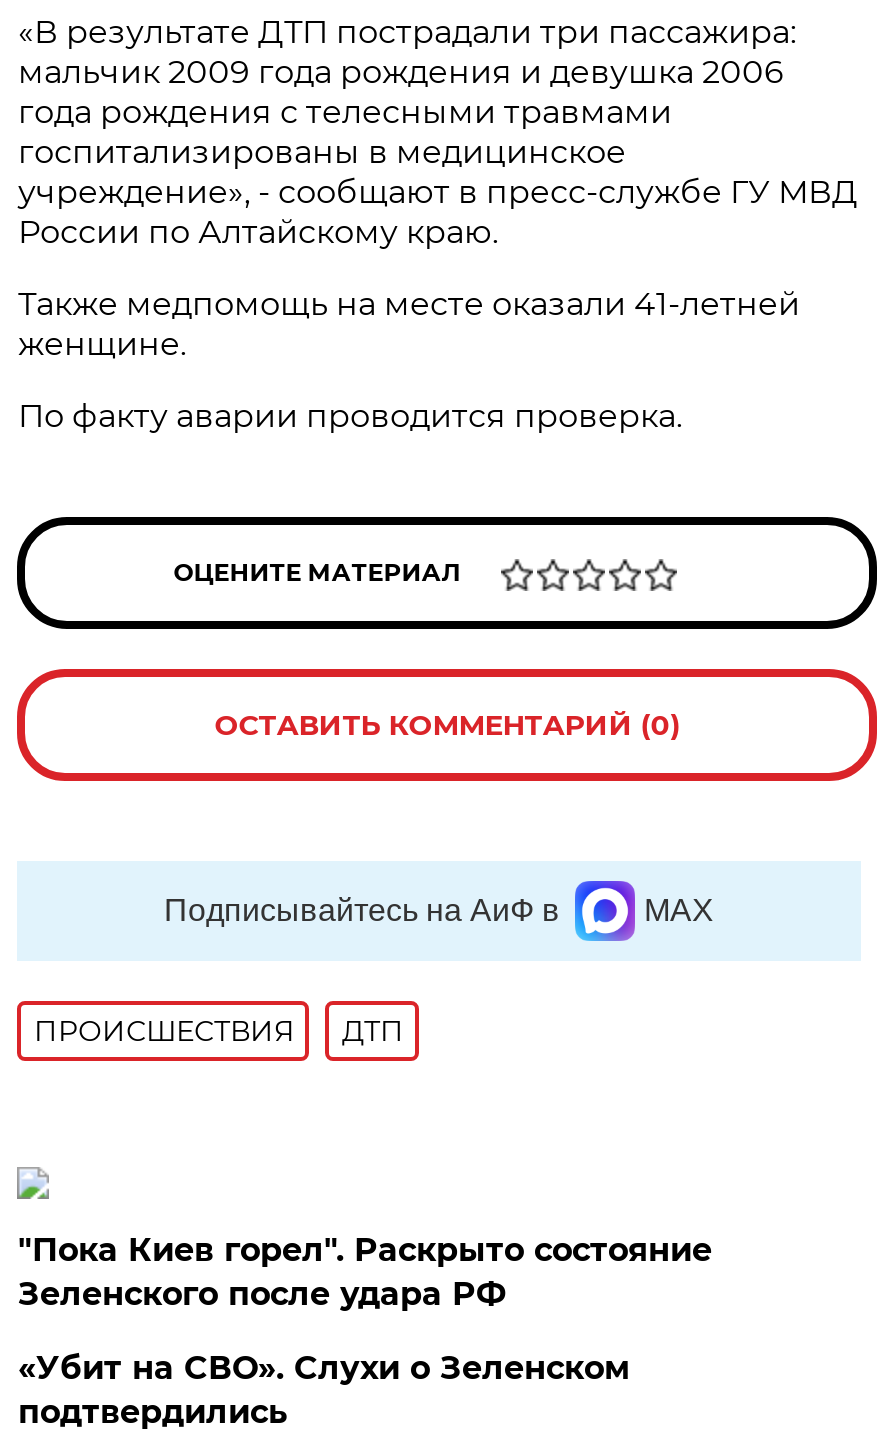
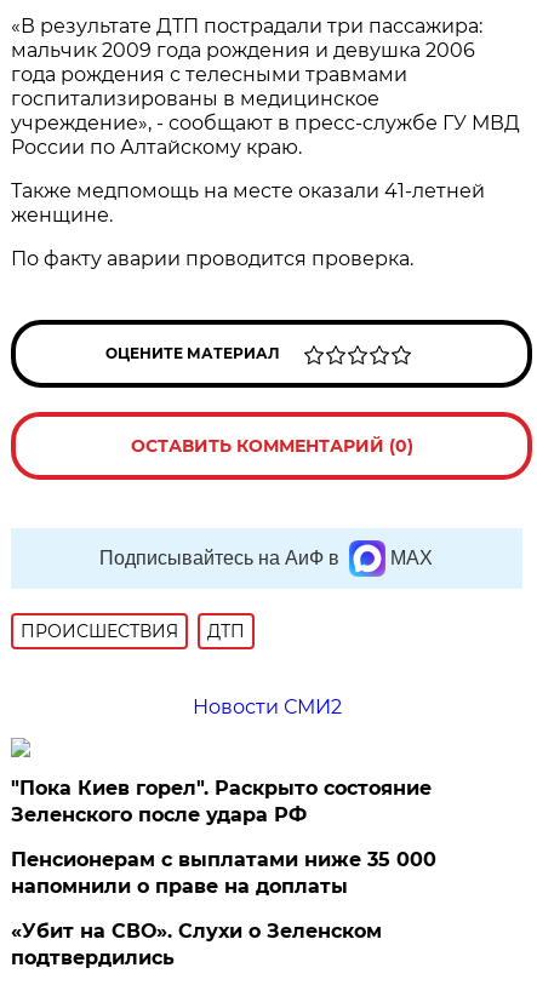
+ Новости СМИ2

+ Пенсионерам с выплатами ниже 35 000
+ напомнили о праве на доплаты
